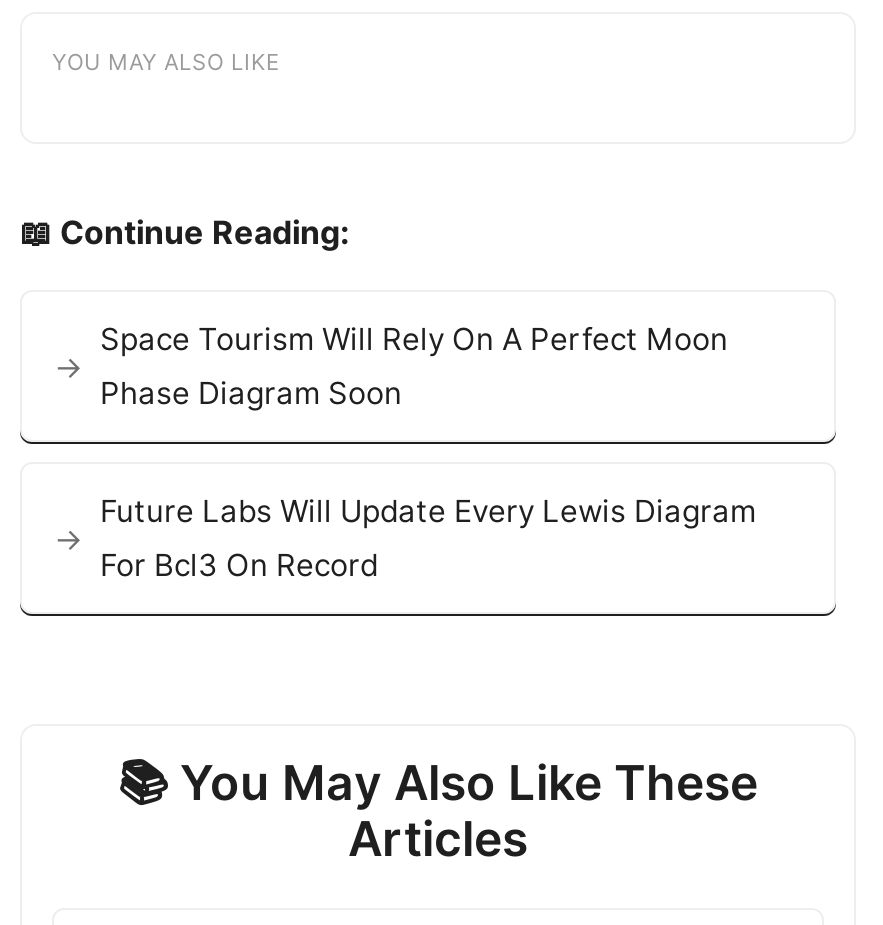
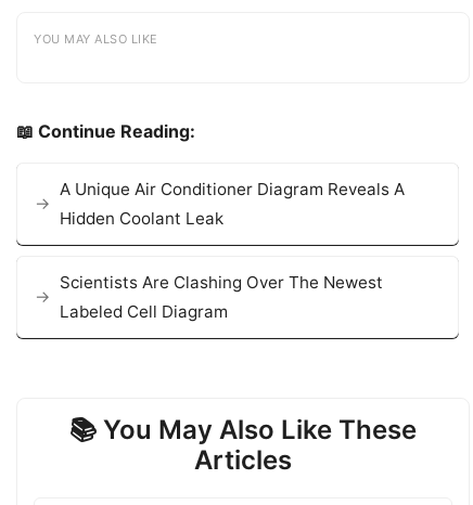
- Space Tourism Will Rely On A Perfect Moon
- Phase Diagram Soon
+ A Unique Air Conditioner Diagram Reveals A
+ Hidden Coolant Leak

- Future Labs Will Update Every Lewis Diagram
- For Bcl3 On Record
+ Scientists Are Clashing Over The Newest
+ Labeled Cell Diagram
